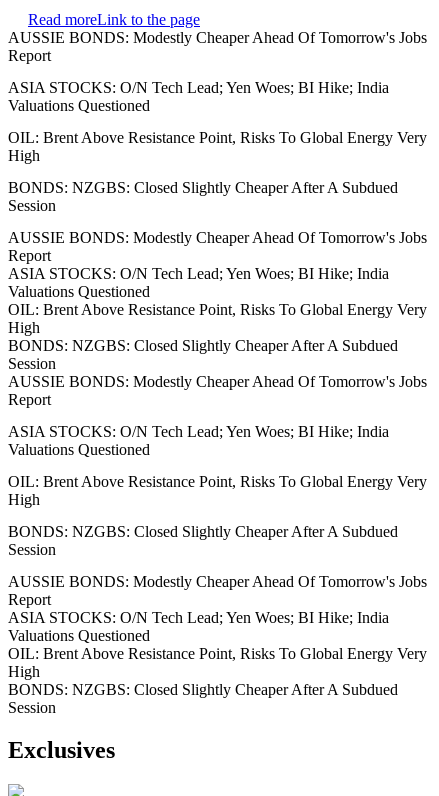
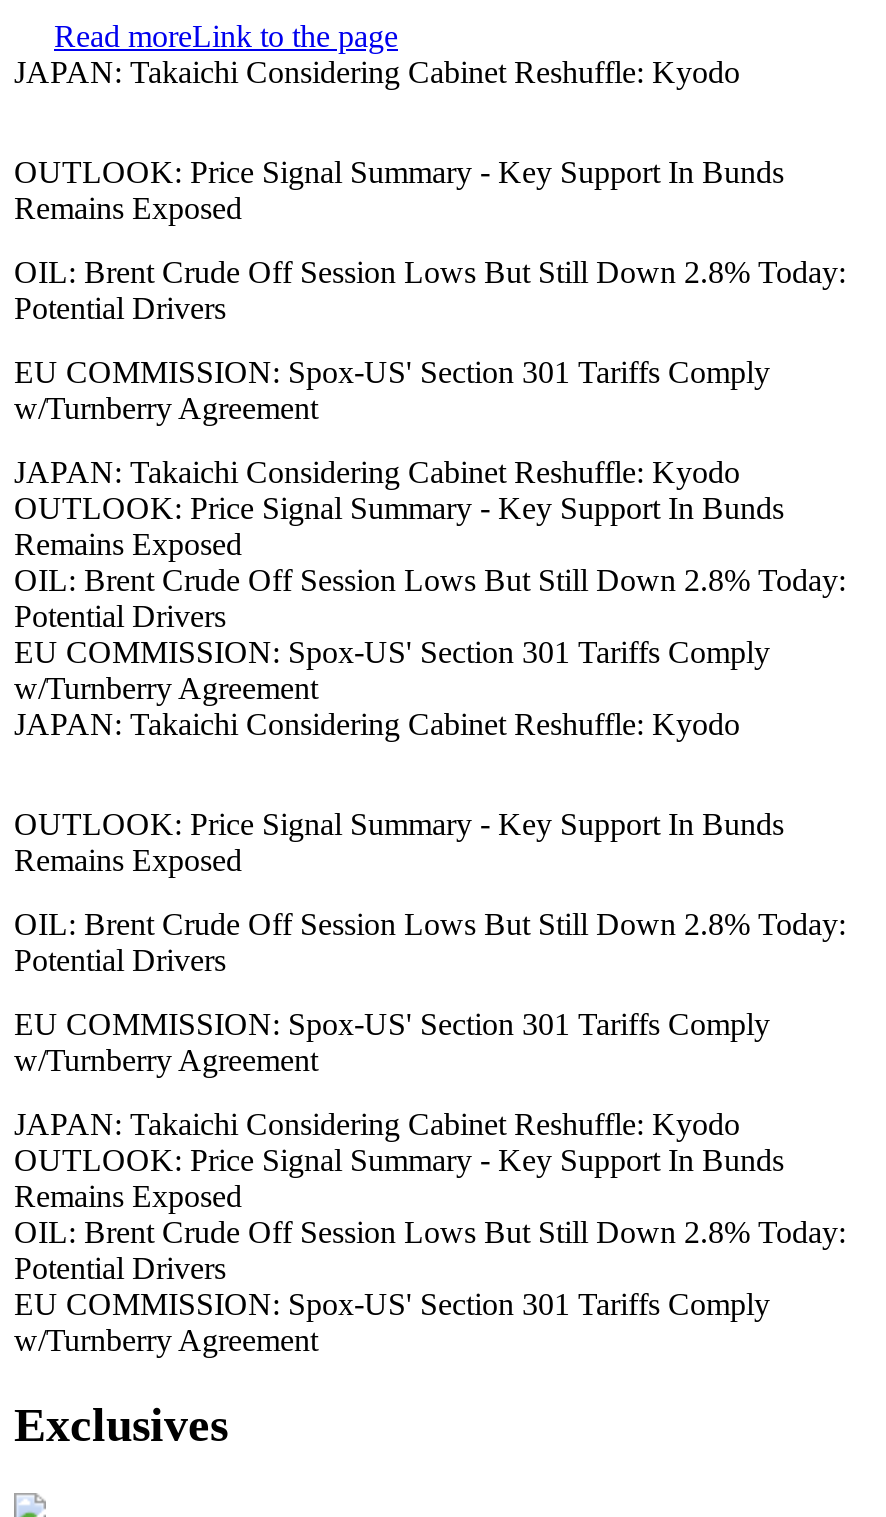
- AUSSIE BONDS: Modestly Cheaper Ahead Of Tomorrow's Jobs
- Report
+ JAPAN: Takaichi Considering Cabinet Reshuffle: Kyodo

- ASIA STOCKS: O/N Tech Lead; Yen Woes; BI Hike; India
- Valuations Questioned
+ OUTLOOK: Price Signal Summary - Key Support In Bunds
+ Remains Exposed

- OIL: Brent Above Resistance Point, Risks To Global Energy Very
- High
+ OIL: Brent Crude Off Session Lows But Still Down 2.8% Today:
+ Potential Drivers

- BONDS: NZGBS: Closed Slightly Cheaper After A Subdued
- Session
+ EU COMMISSION: Spox-US' Section 301 Tariffs Comply
+ w/Turnberry Agreement

- AUSSIE BONDS: Modestly Cheaper Ahead Of Tomorrow's Jobs
- Report
- ASIA STOCKS: O/N Tech Lead; Yen Woes; BI Hike; India
- Valuations Questioned
- OIL: Brent Above Resistance Point, Risks To Global Energy Very
- High
- BONDS: NZGBS: Closed Slightly Cheaper After A Subdued
- Session
- AUSSIE BONDS: Modestly Cheaper Ahead Of Tomorrow's Jobs
- Report
+ JAPAN: Takaichi Considering Cabinet Reshuffle: Kyodo
+ OUTLOOK: Price Signal Summary - Key Support In Bunds
+ Remains Exposed
+ OIL: Brent Crude Off Session Lows But Still Down 2.8% Today:
+ Potential Drivers
+ EU COMMISSION: Spox-US' Section 301 Tariffs Comply
+ w/Turnberry Agreement
+ JAPAN: Takaichi Considering Cabinet Reshuffle: Kyodo

- ASIA STOCKS: O/N Tech Lead; Yen Woes; BI Hike; India
- Valuations Questioned
+ OUTLOOK: Price Signal Summary - Key Support In Bunds
+ Remains Exposed

- OIL: Brent Above Resistance Point, Risks To Global Energy Very
- High
+ OIL: Brent Crude Off Session Lows But Still Down 2.8% Today:
+ Potential Drivers

- BONDS: NZGBS: Closed Slightly Cheaper After A Subdued
- Session
+ EU COMMISSION: Spox-US' Section 301 Tariffs Comply
+ w/Turnberry Agreement

- AUSSIE BONDS: Modestly Cheaper Ahead Of Tomorrow's Jobs
- Report
- ASIA STOCKS: O/N Tech Lead; Yen Woes; BI Hike; India
- Valuations Questioned
- OIL: Brent Above Resistance Point, Risks To Global Energy Very
- High
- BONDS: NZGBS: Closed Slightly Cheaper After A Subdued
- Session
+ JAPAN: Takaichi Considering Cabinet Reshuffle: Kyodo
+ OUTLOOK: Price Signal Summary - Key Support In Bunds
+ Remains Exposed
+ OIL: Brent Crude Off Session Lows But Still Down 2.8% Today:
+ Potential Drivers
+ EU COMMISSION: Spox-US' Section 301 Tariffs Comply
+ w/Turnberry Agreement
